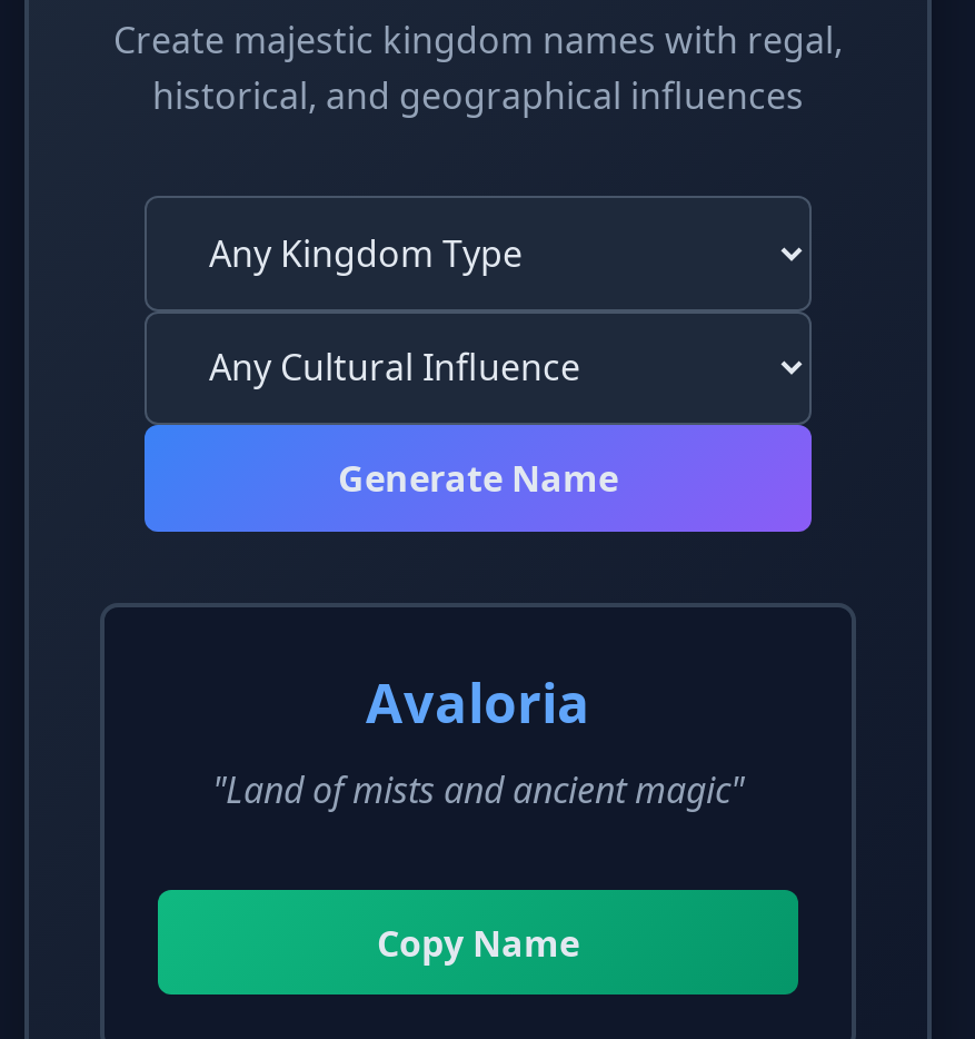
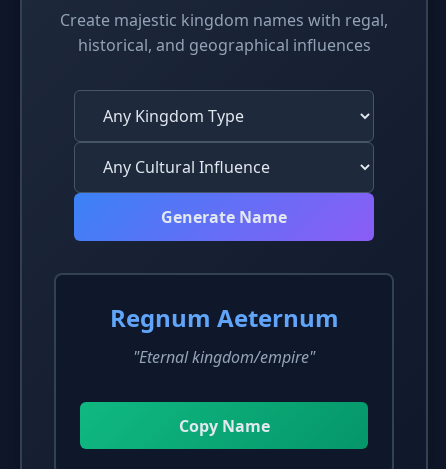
- Avaloria
- "Land of mists and ancient magic"
+ Regnum Aeternum
+ "Eternal kingdom/empire"
